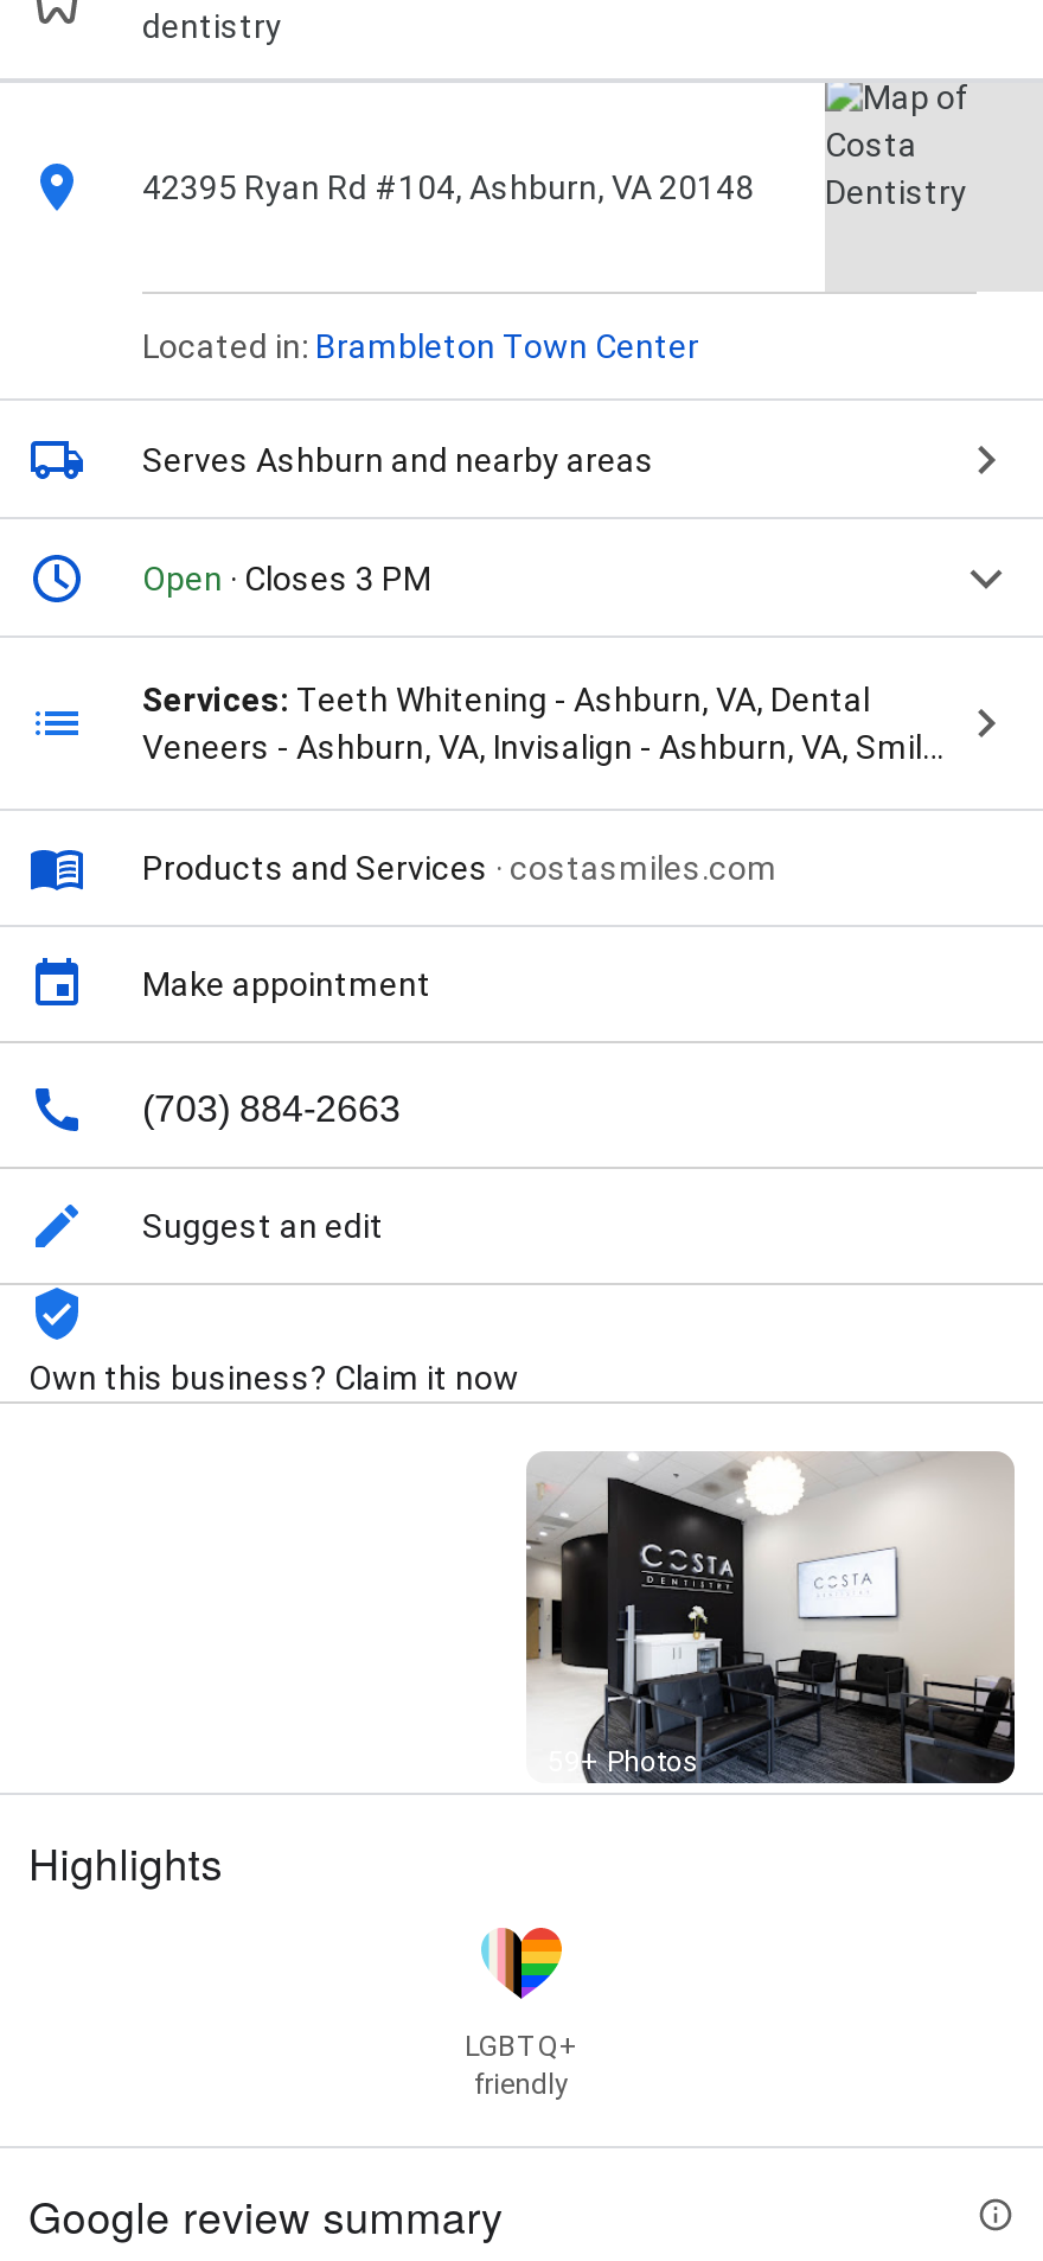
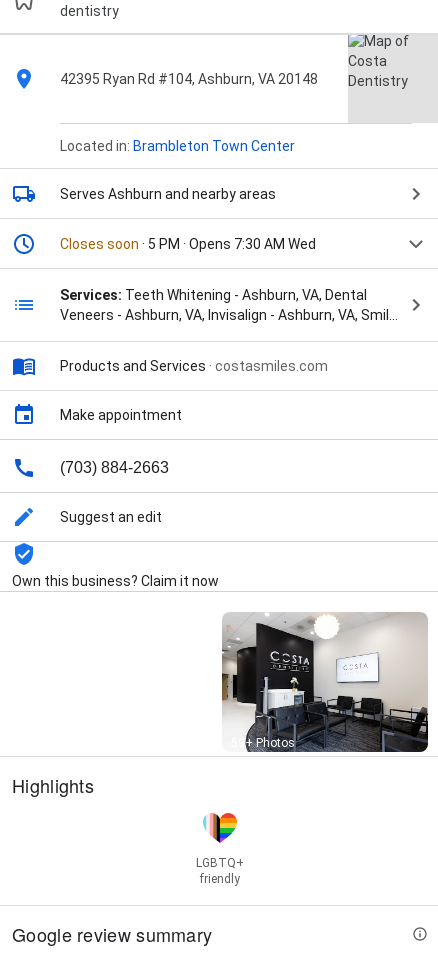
- Open · Closes 3 PM
+ Closes soon · 5 PM · Opens 7:30 AM Wed
